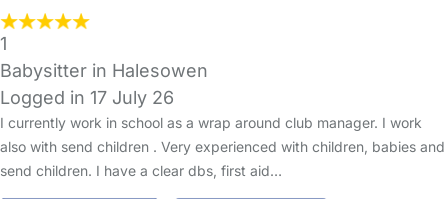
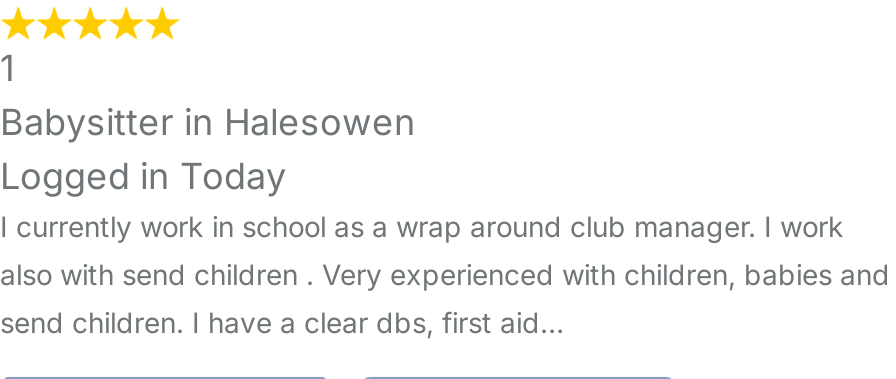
- Logged in 17 July 26
+ Logged in Today
